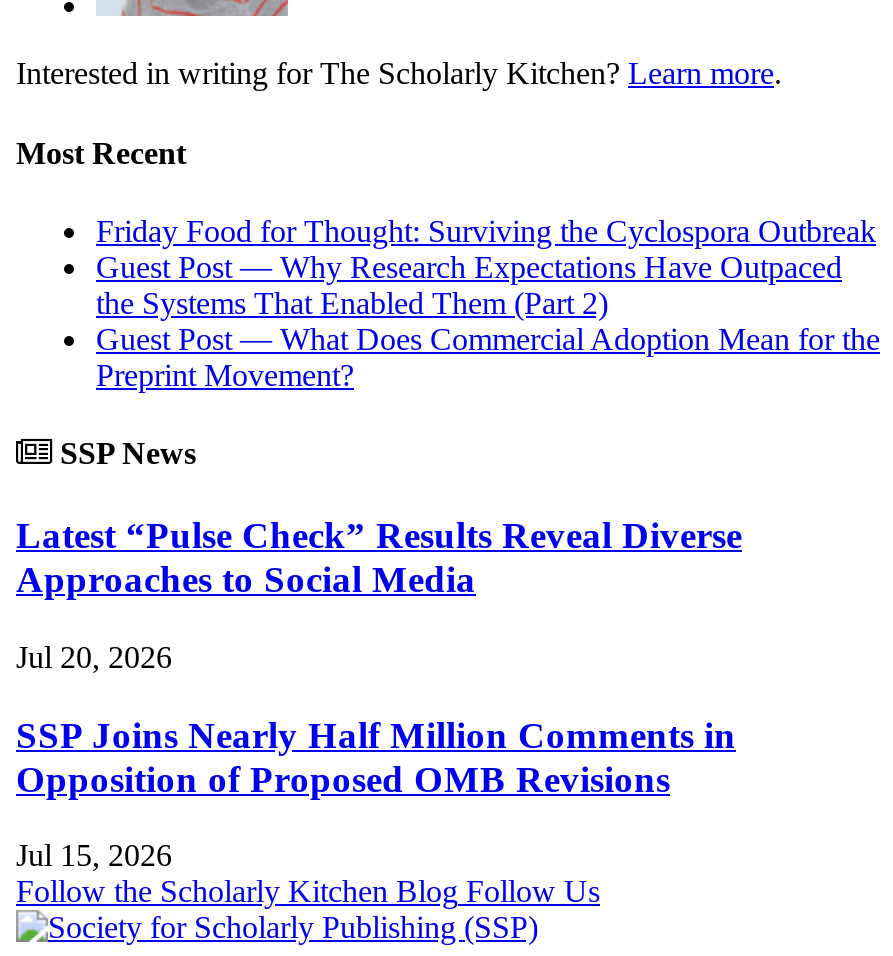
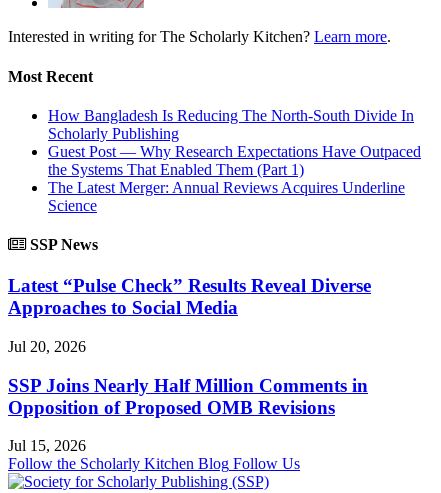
- Friday Food for Thought: Surviving the Cyclospora Outbreak
+ How Bangladesh Is Reducing The North-South Divide In
+ Scholarly Publishing

- the Systems That Enabled Them (Part 2)
- Guest Post — What Does Commercial Adoption Mean for the
- Preprint Movement?
+ the Systems That Enabled Them (Part 1)
+ The Latest Merger: Annual Reviews Acquires Underline
+ Science
